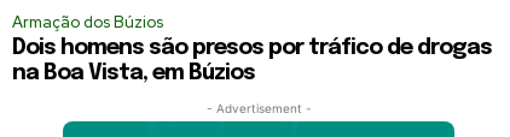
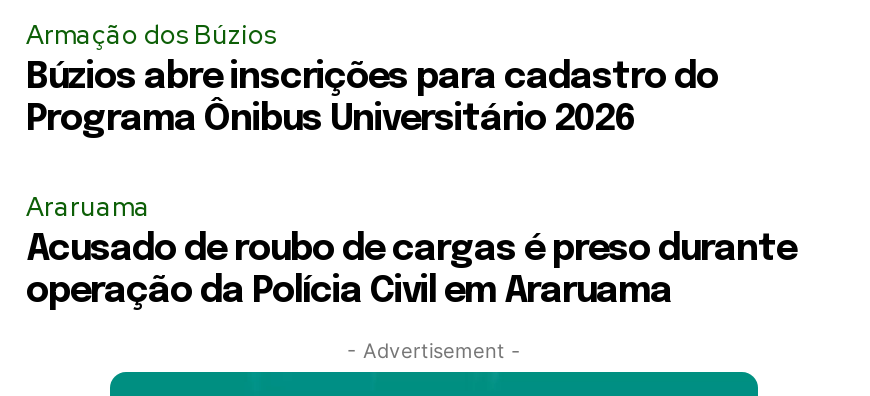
- Dois homens são presos por tráfico de drogas
- na Boa Vista, em Búzios
+ Búzios abre inscrições para cadastro do
+ Programa Ônibus Universitário 2026
+ Araruama
+ Acusado de roubo de cargas é preso durante
+ operação da Polícia Civil em Araruama
